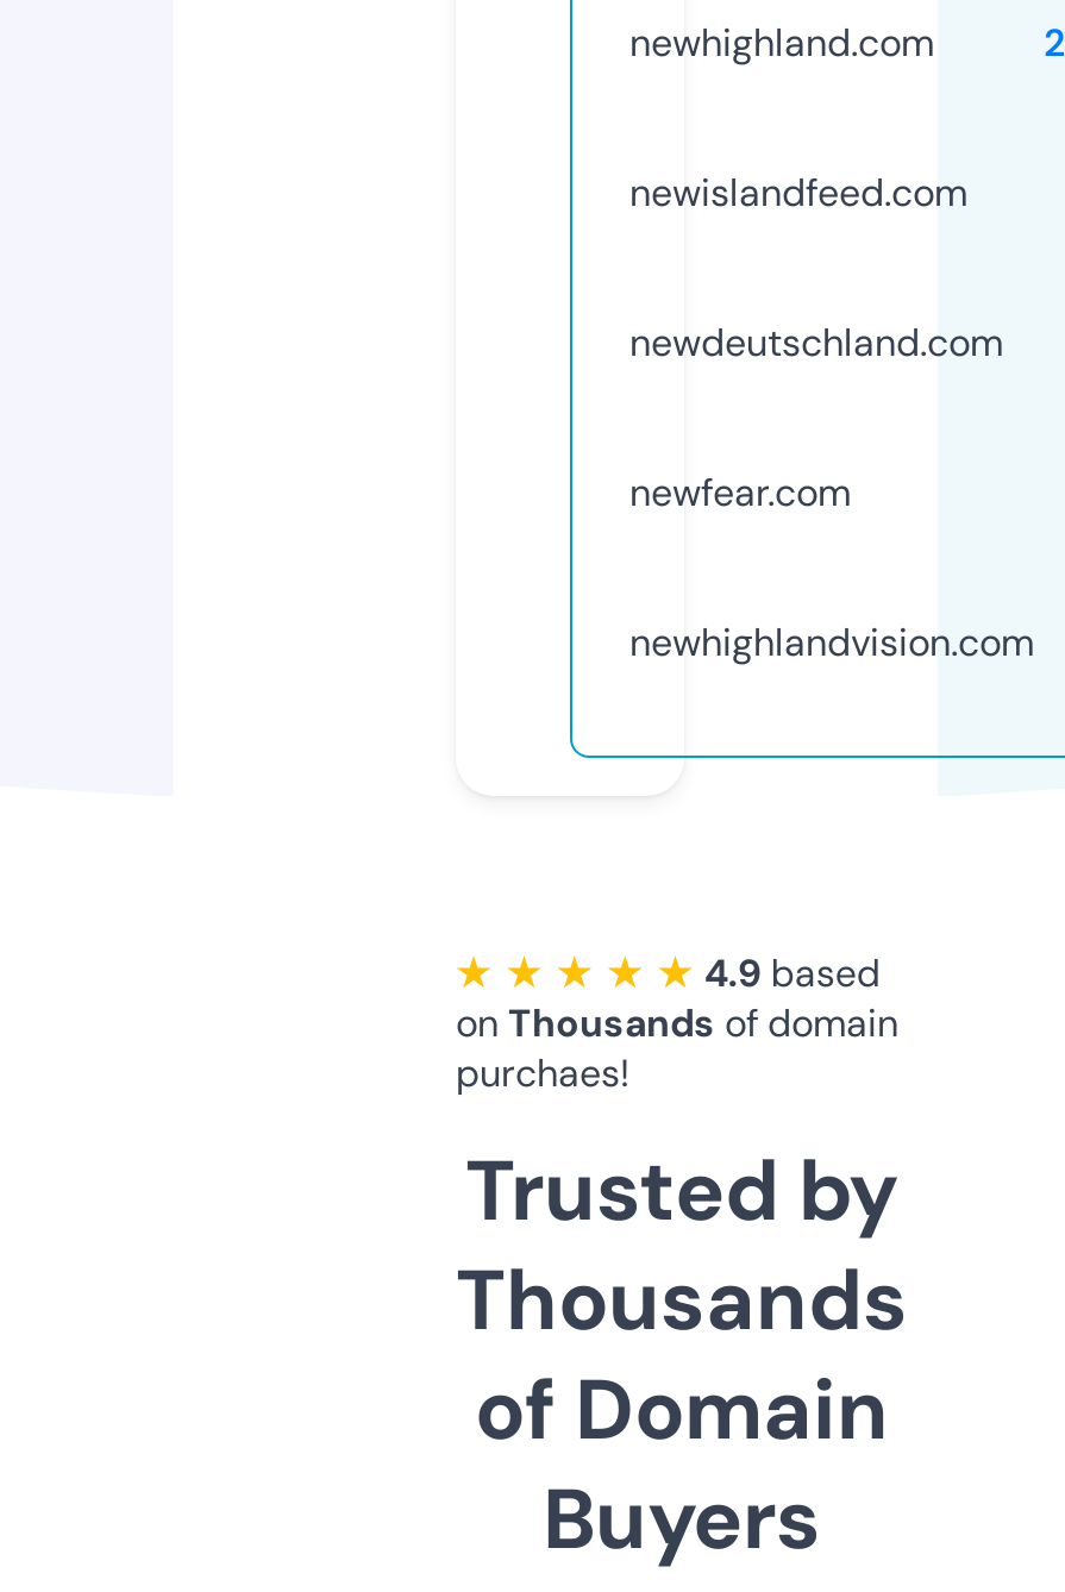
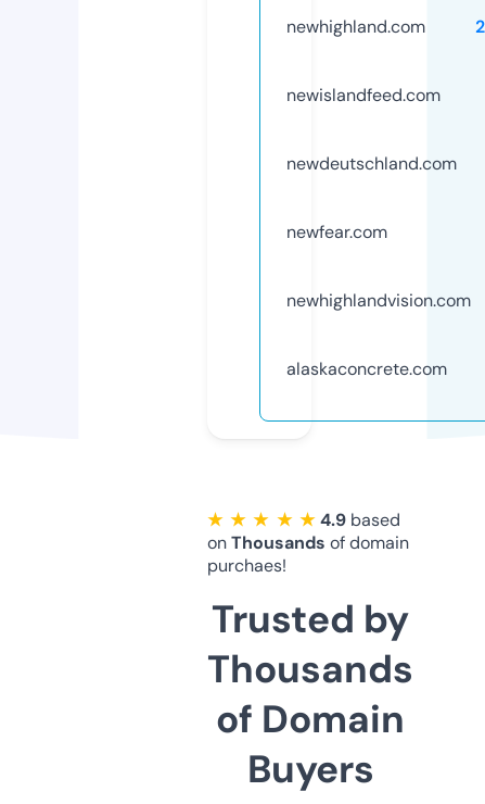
+ alaskaconcrete.com
